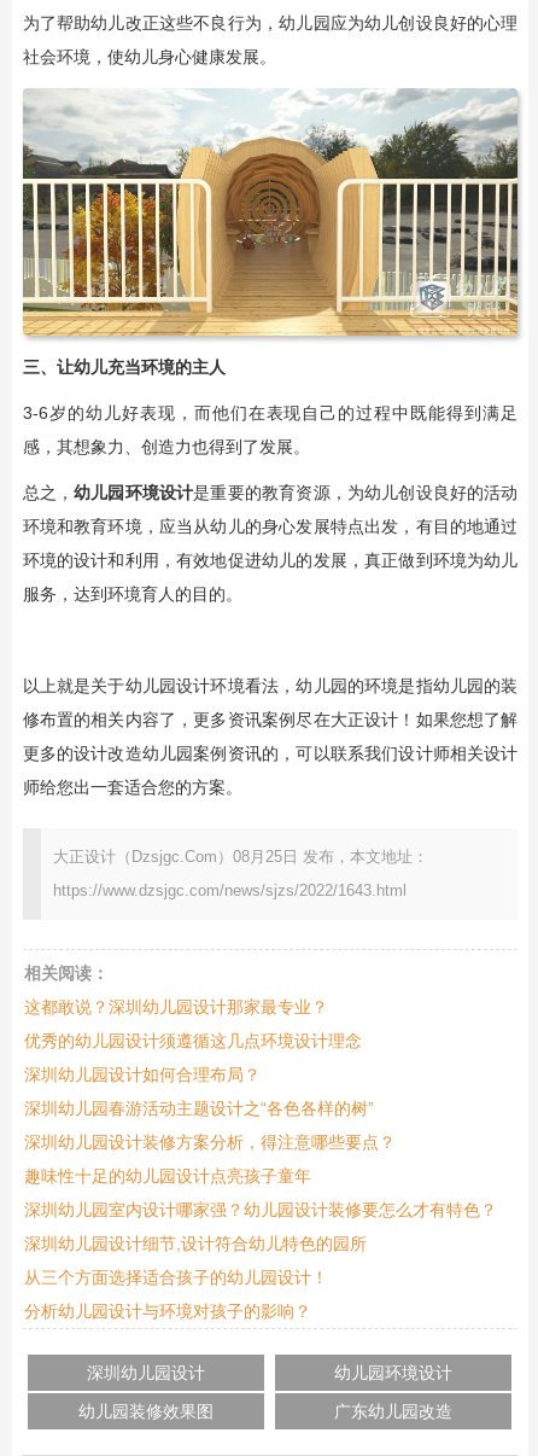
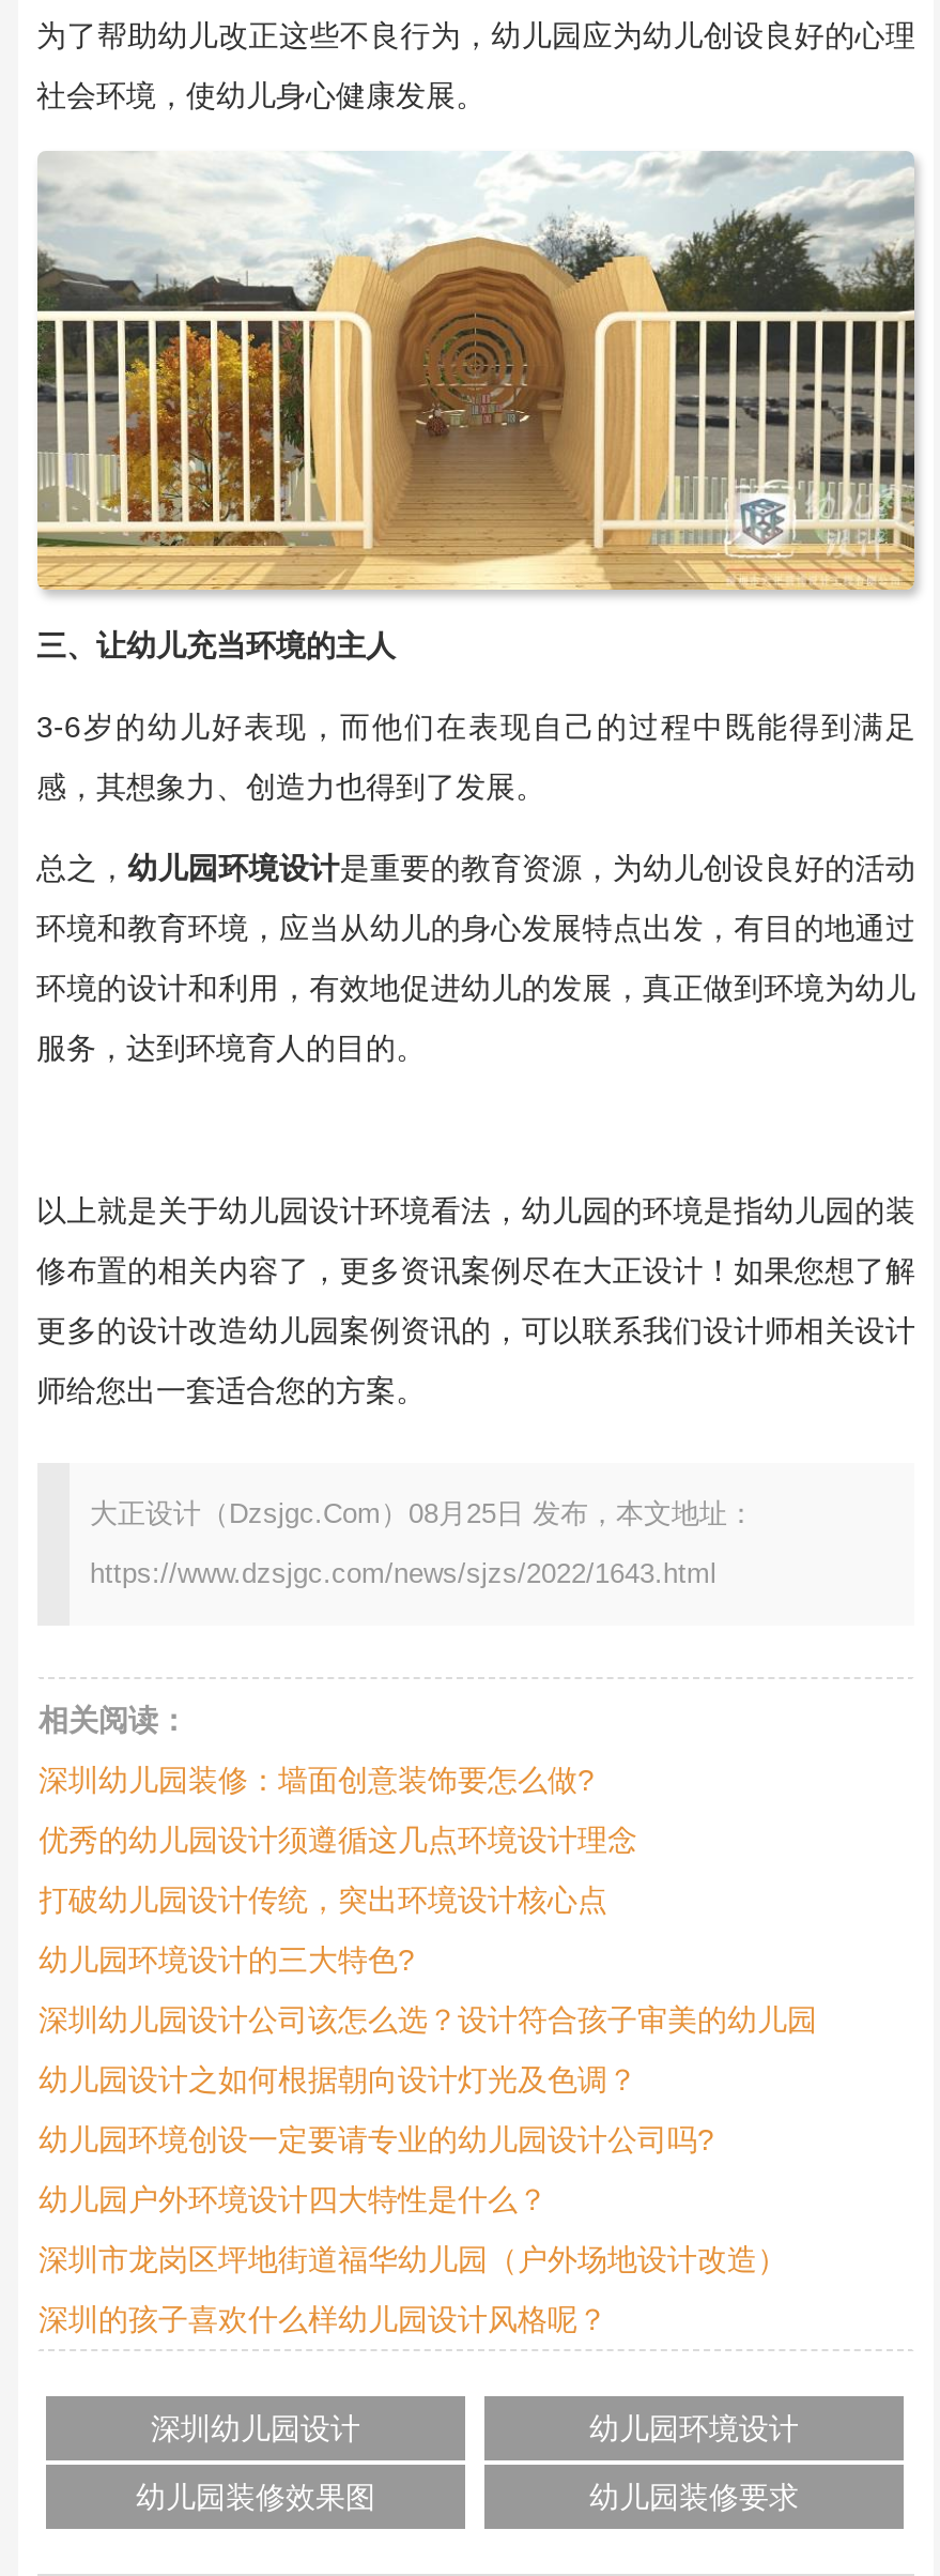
- 这都敢说？深圳幼儿园设计那家最专业？
+ 深圳幼儿园装修：墙面创意装饰要怎么做?

- 深圳幼儿园设计如何合理布局？
+ 打破幼儿园设计传统，突出环境设计核心点

- 深圳幼儿园春游活动主题设计之“各色各样的树”
+ 幼儿园环境设计的三大特色?

- 深圳幼儿园设计装修方案分析，得注意哪些要点？
+ 深圳幼儿园设计公司该怎么选？设计符合孩子审美的幼儿园

- 趣味性十足的幼儿园设计点亮孩子童年
+ 幼儿园设计之如何根据朝向设计灯光及色调？

- 深圳幼儿园室内设计哪家强？幼儿园设计装修要怎么才有特色？
+ 幼儿园环境创设一定要请专业的幼儿园设计公司吗?

- 深圳幼儿园设计细节,设计符合幼儿特色的园所
+ 幼儿园户外环境设计四大特性是什么？

- 从三个方面选择适合孩子的幼儿园设计！
+ 深圳市龙岗区坪地街道福华幼儿园（户外场地设计改造）

- 分析幼儿园设计与环境对孩子的影响？
+ 深圳的孩子喜欢什么样幼儿园设计风格呢？

- 广东幼儿园改造
+ 幼儿园装修要求
